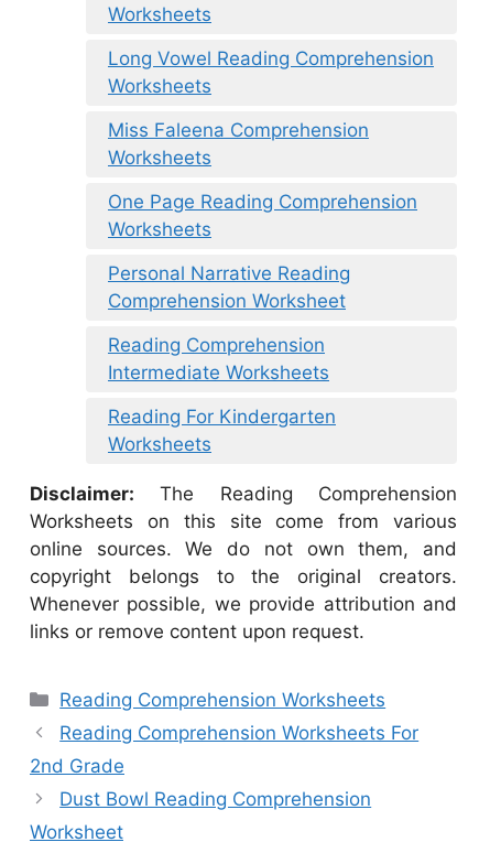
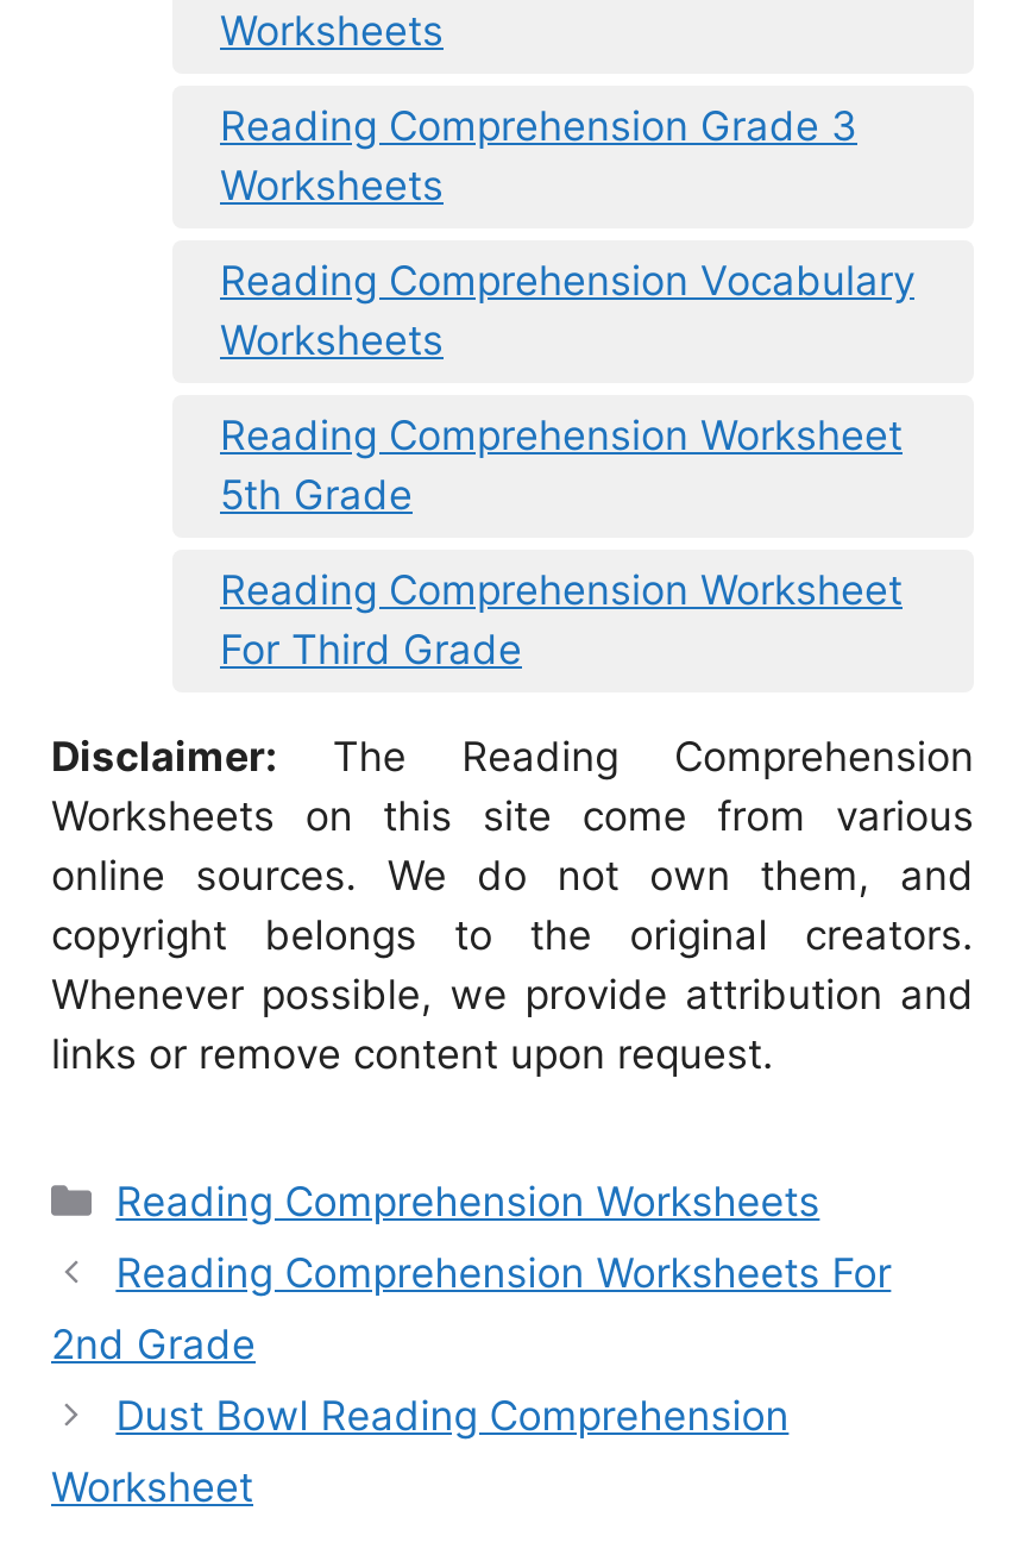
- Long Vowel Reading Comprehension
+ Reading Comprehension Grade 3

- Miss Faleena Comprehension
+ Reading Comprehension Vocabulary

- One Page Reading Comprehension
- Worksheets
- Personal Narrative Reading
- Comprehension Worksheet
- Reading Comprehension
- Intermediate Worksheets
- Reading For Kindergarten
- Worksheets
+ Reading Comprehension Worksheet
+ 5th Grade
+ Reading Comprehension Worksheet
+ For Third Grade
